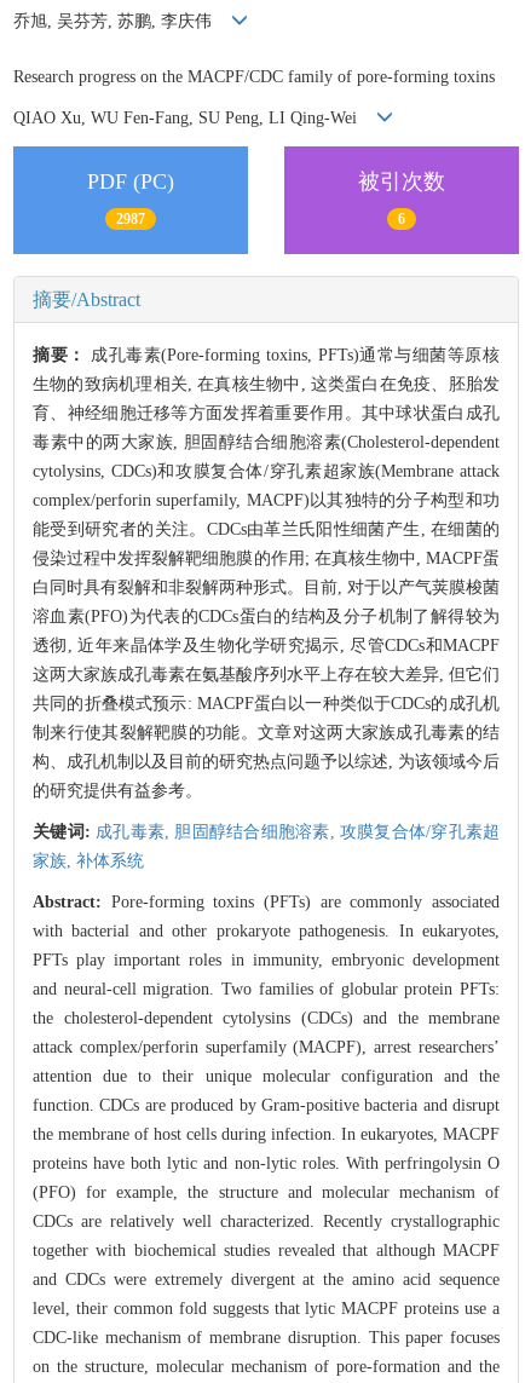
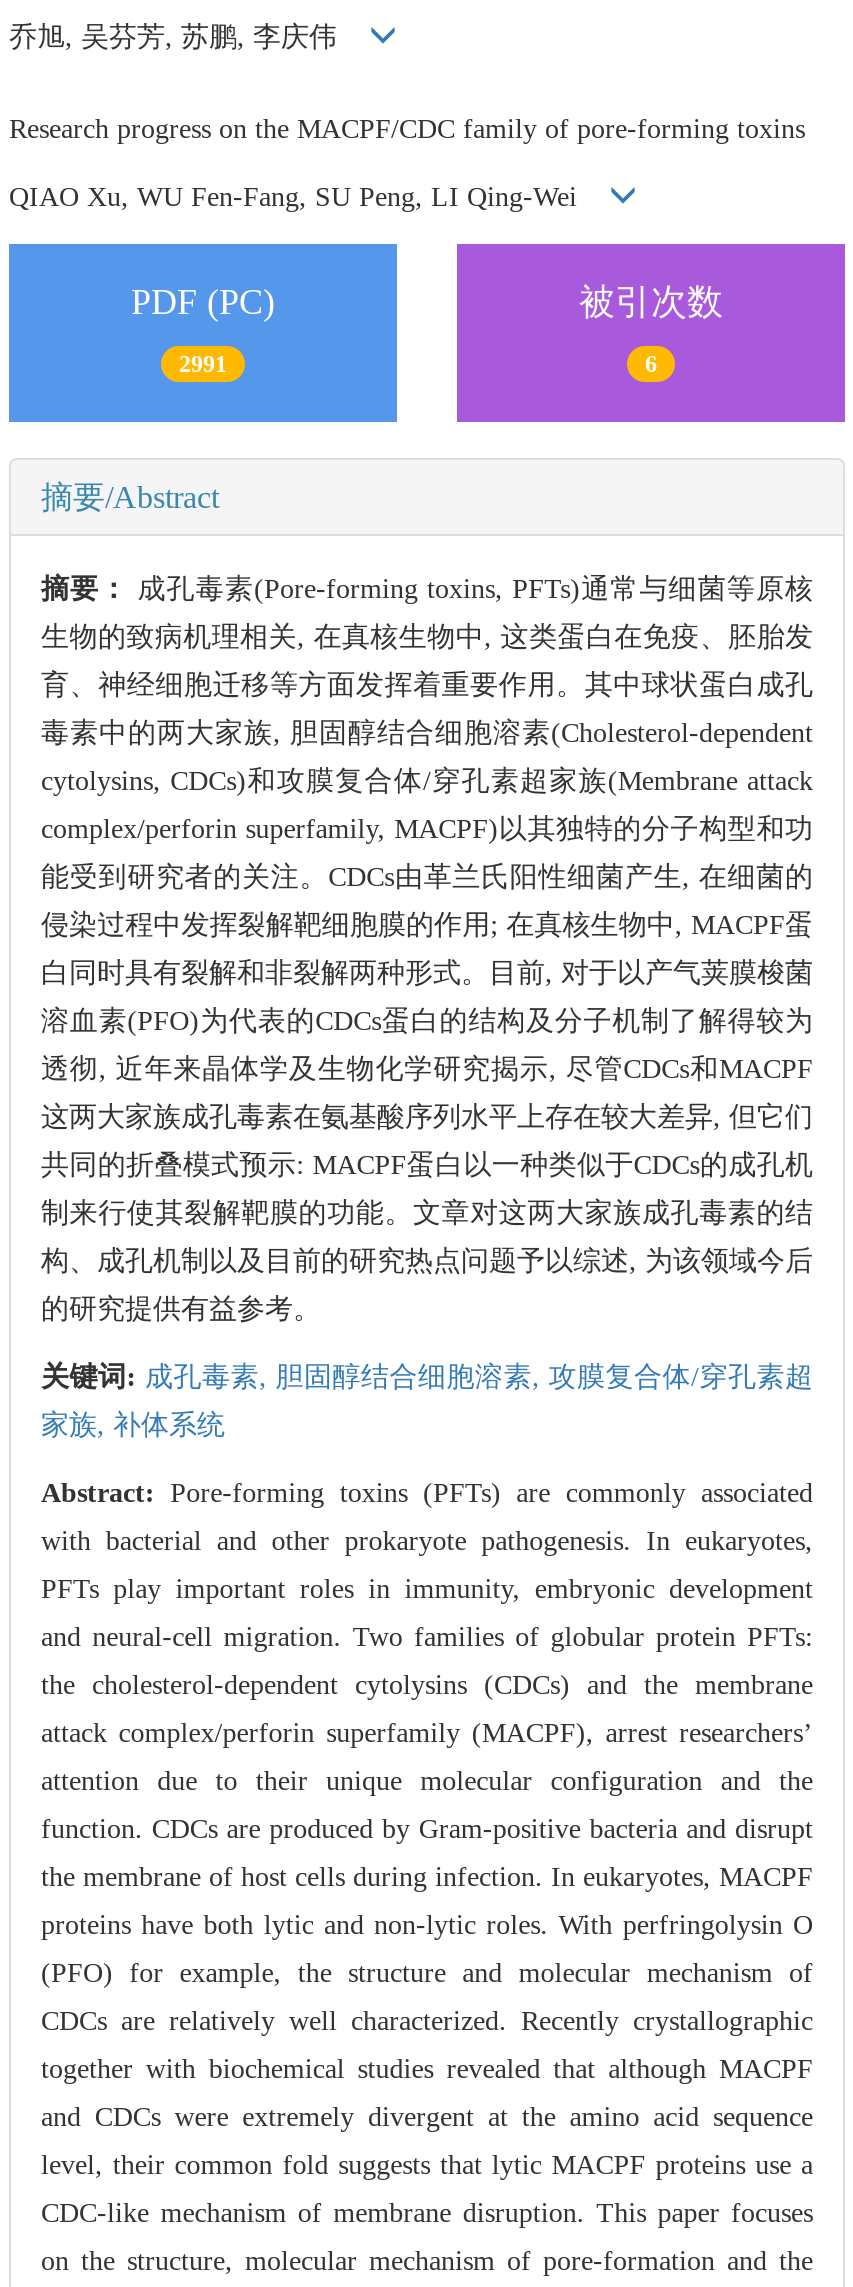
- 2987
+ 2991
